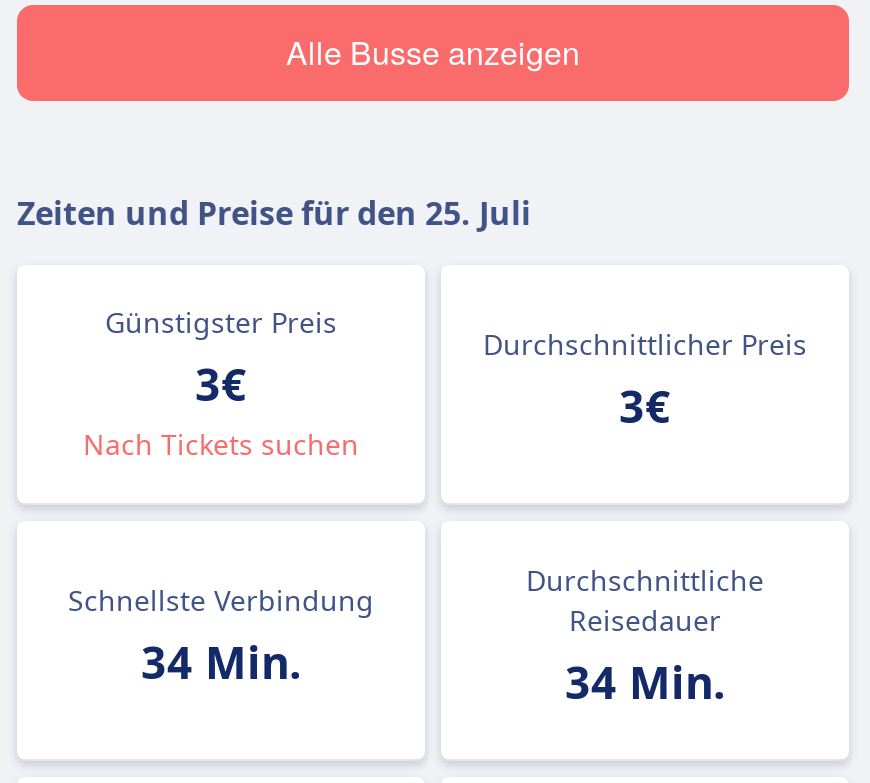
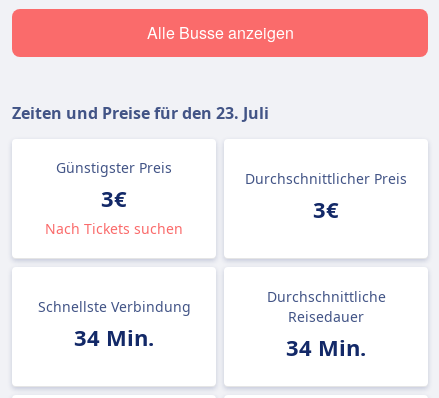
- Zeiten und Preise für den 25. Juli
+ Zeiten und Preise für den 23. Juli
